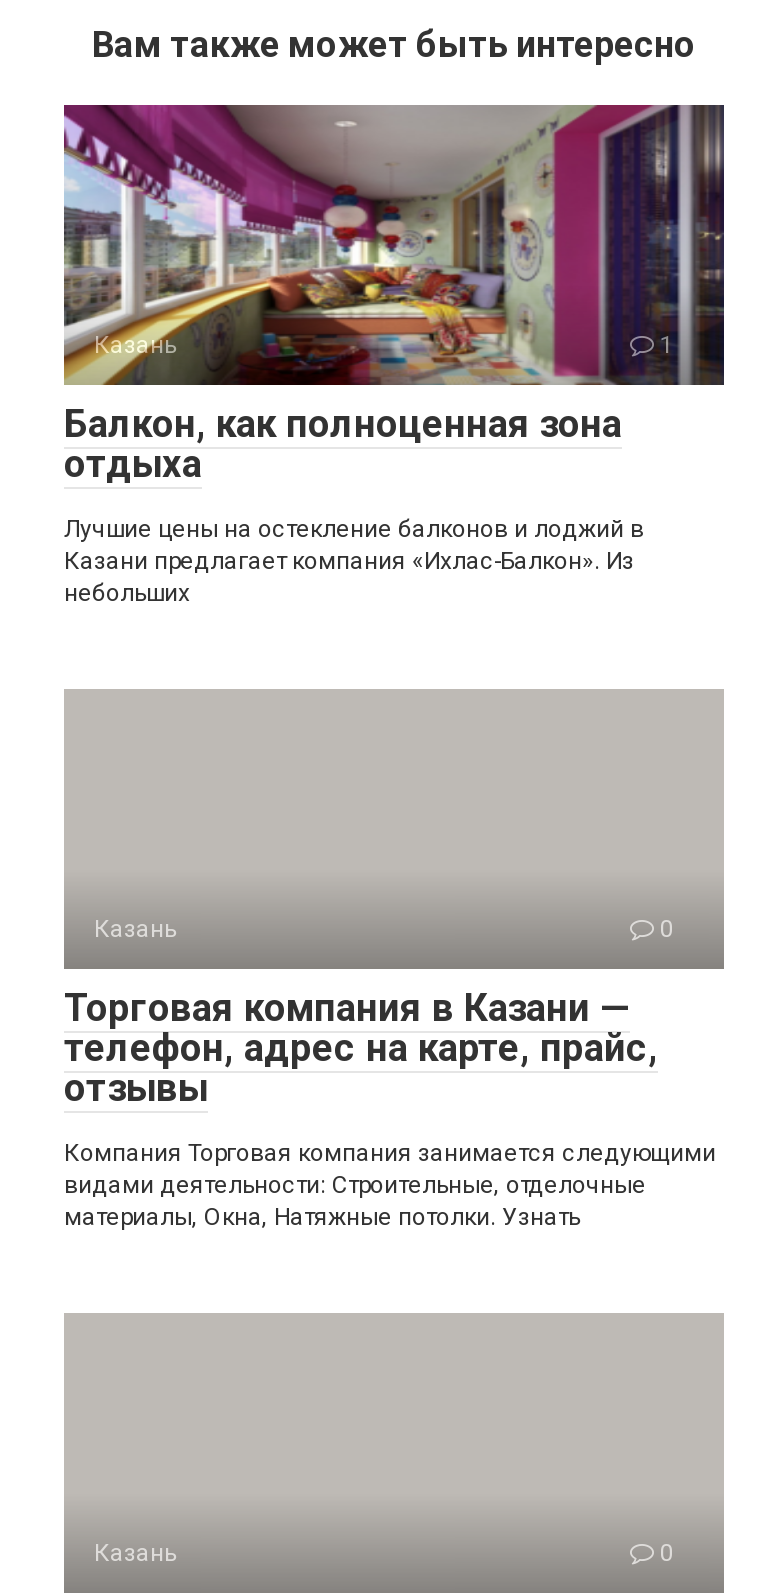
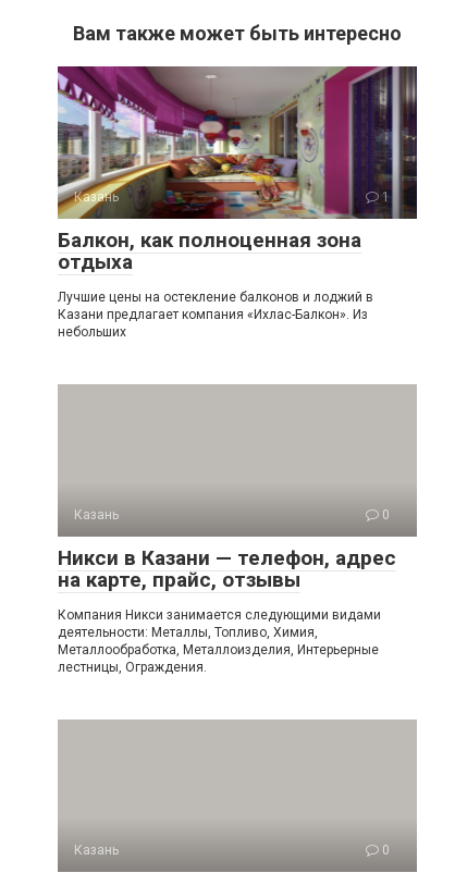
- Торговая компания в Казани —
- телефон, адрес на карте, прайс,
- отзывы
+ Никси в Казани — телефон, адрес
+ на карте, прайс, отзывы

- Компания Торговая компания занимается следующими
- видами деятельности: Строительные, отделочные
- материалы, Окна, Натяжные потолки. Узнать
+ Компания Никси занимается следующими видами
+ деятельности: Металлы, Топливо, Химия,
+ Металлообработка, Металлоизделия, Интерьерные
+ лестницы, Ограждения.
